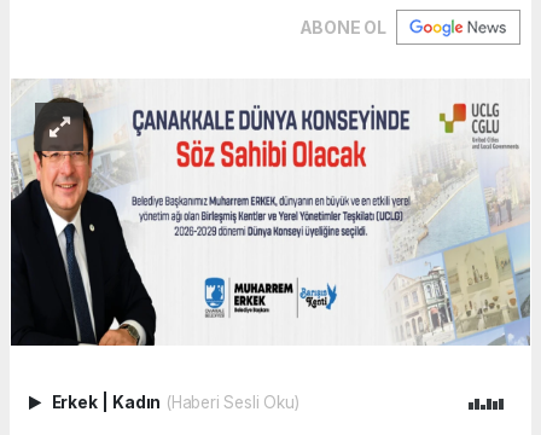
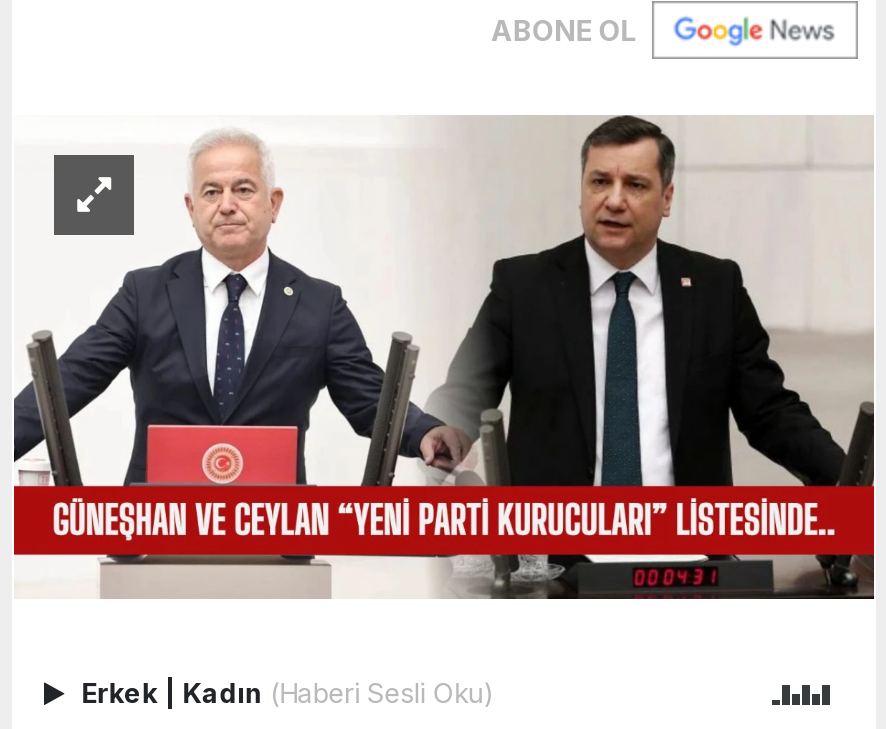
- [image]
+ [image]
